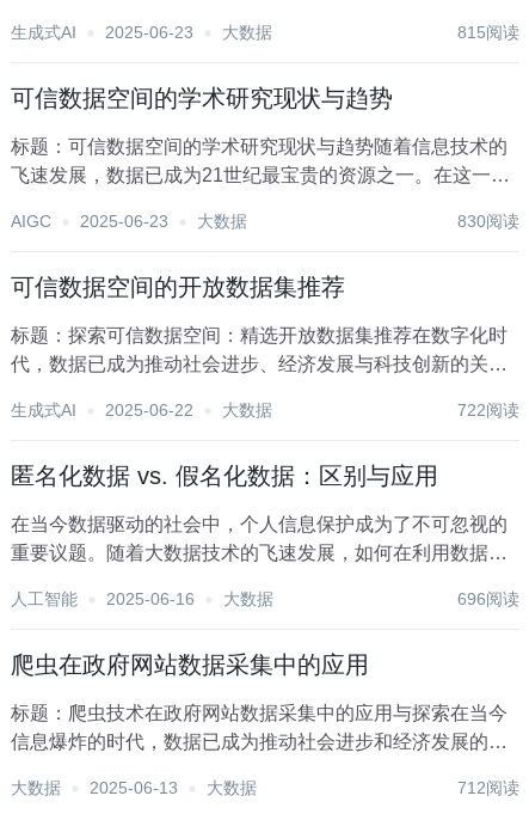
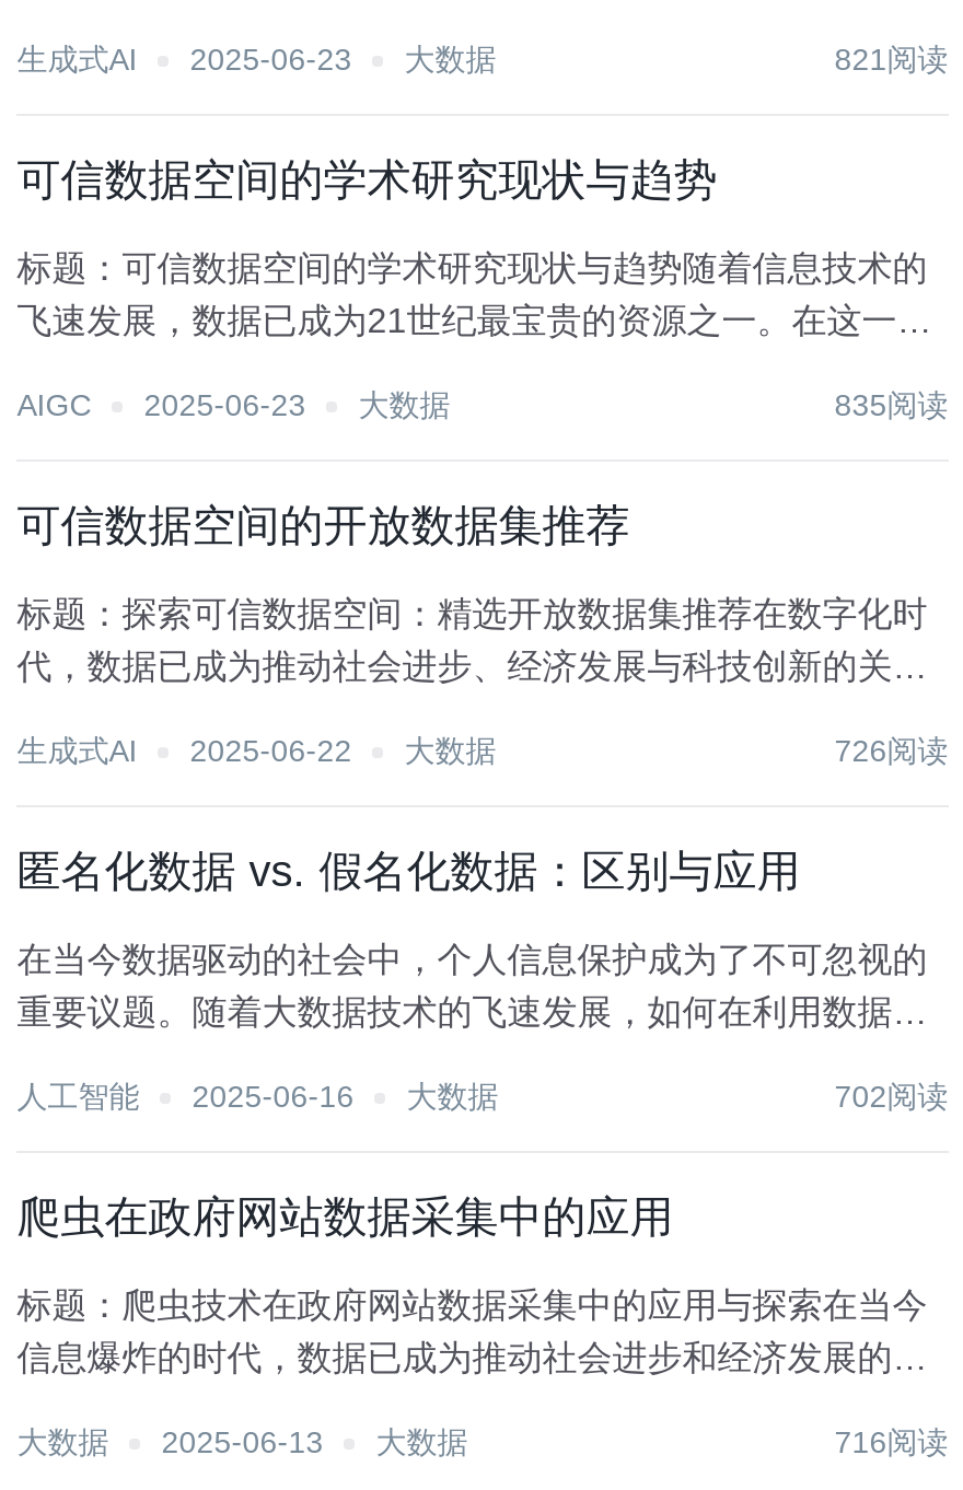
- 815阅读
+ 821阅读

- 830阅读
+ 835阅读

- 722阅读
+ 726阅读

- 696阅读
+ 702阅读

- 712阅读
+ 716阅读
